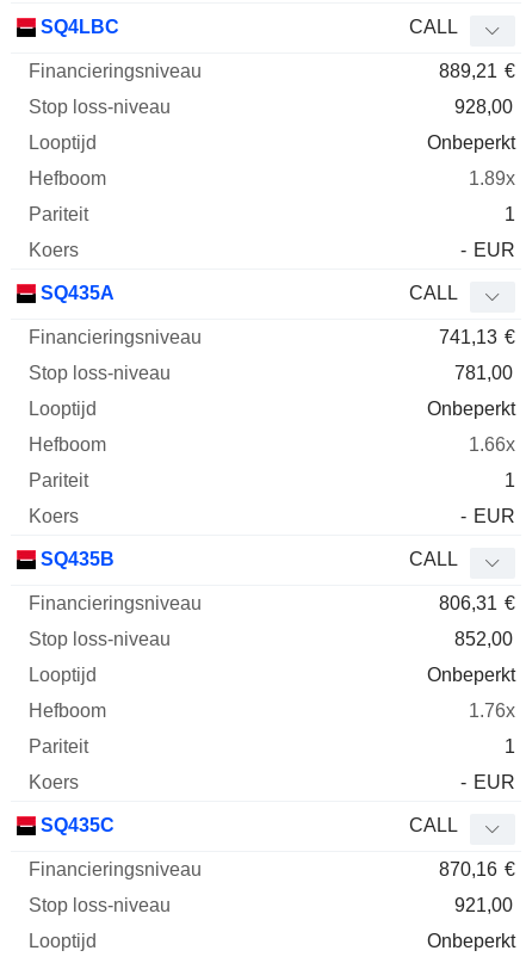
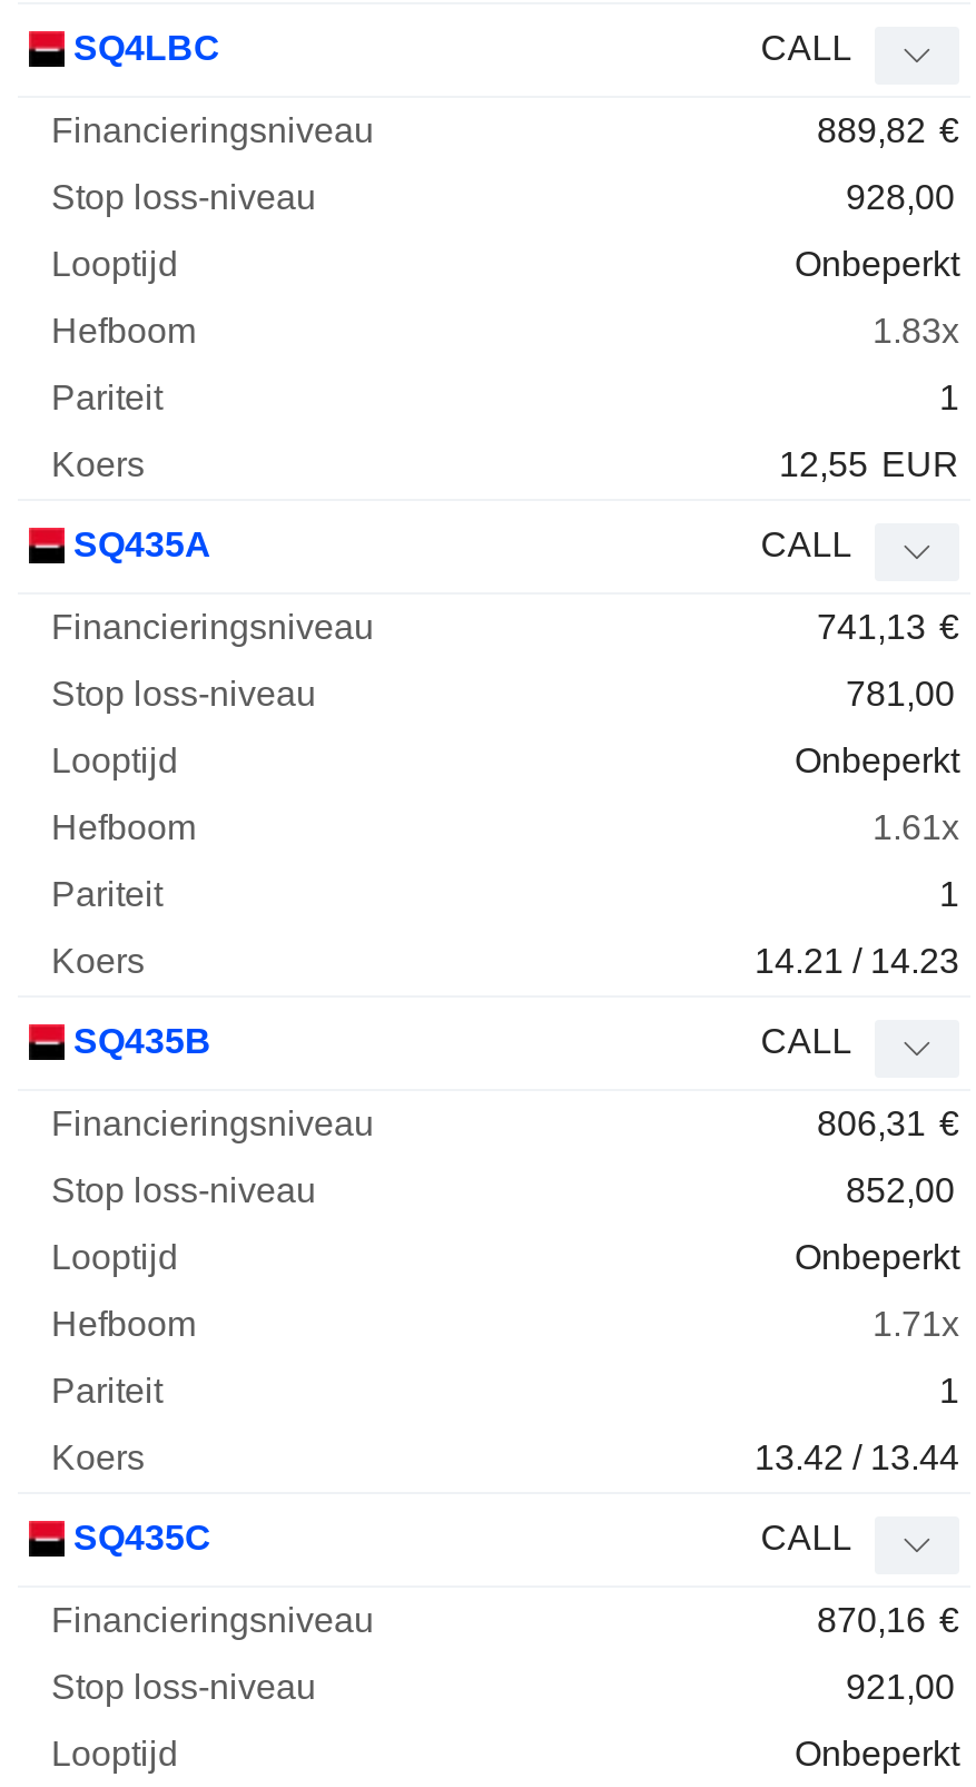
- 889,21 €
+ 889,82 €

- 1.89x
+ 1.83x

- - EUR
+ 12,55 EUR

- 1.66x
+ 1.61x

- - EUR
+ 14.21 / 14.23

- 1.76x
+ 1.71x

- - EUR
+ 13.42 / 13.44
